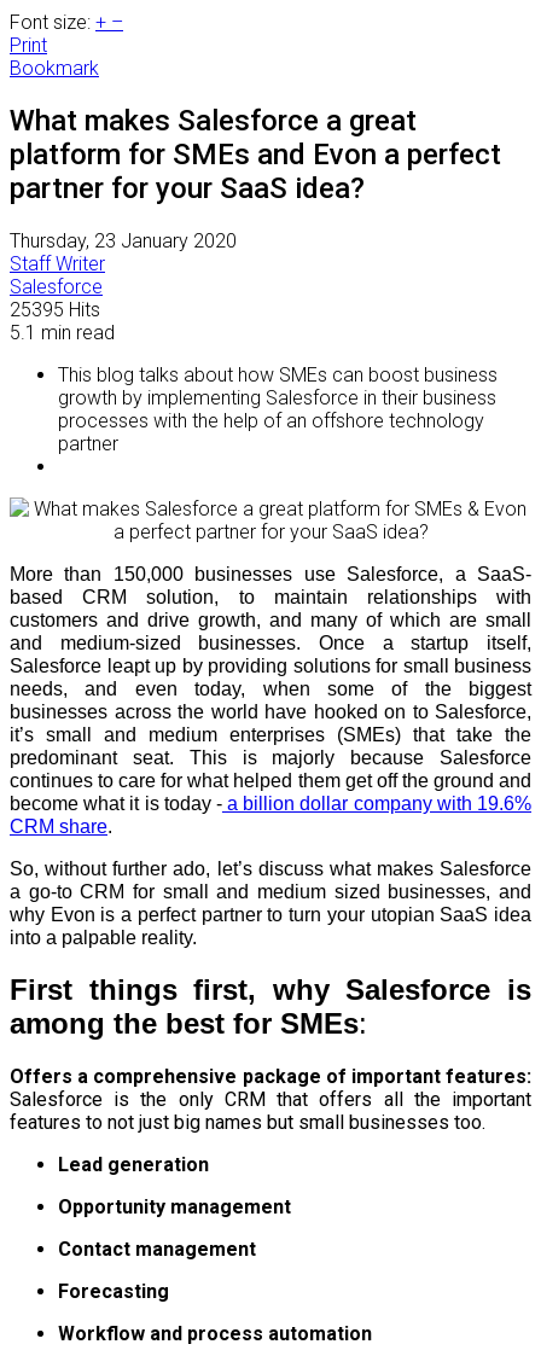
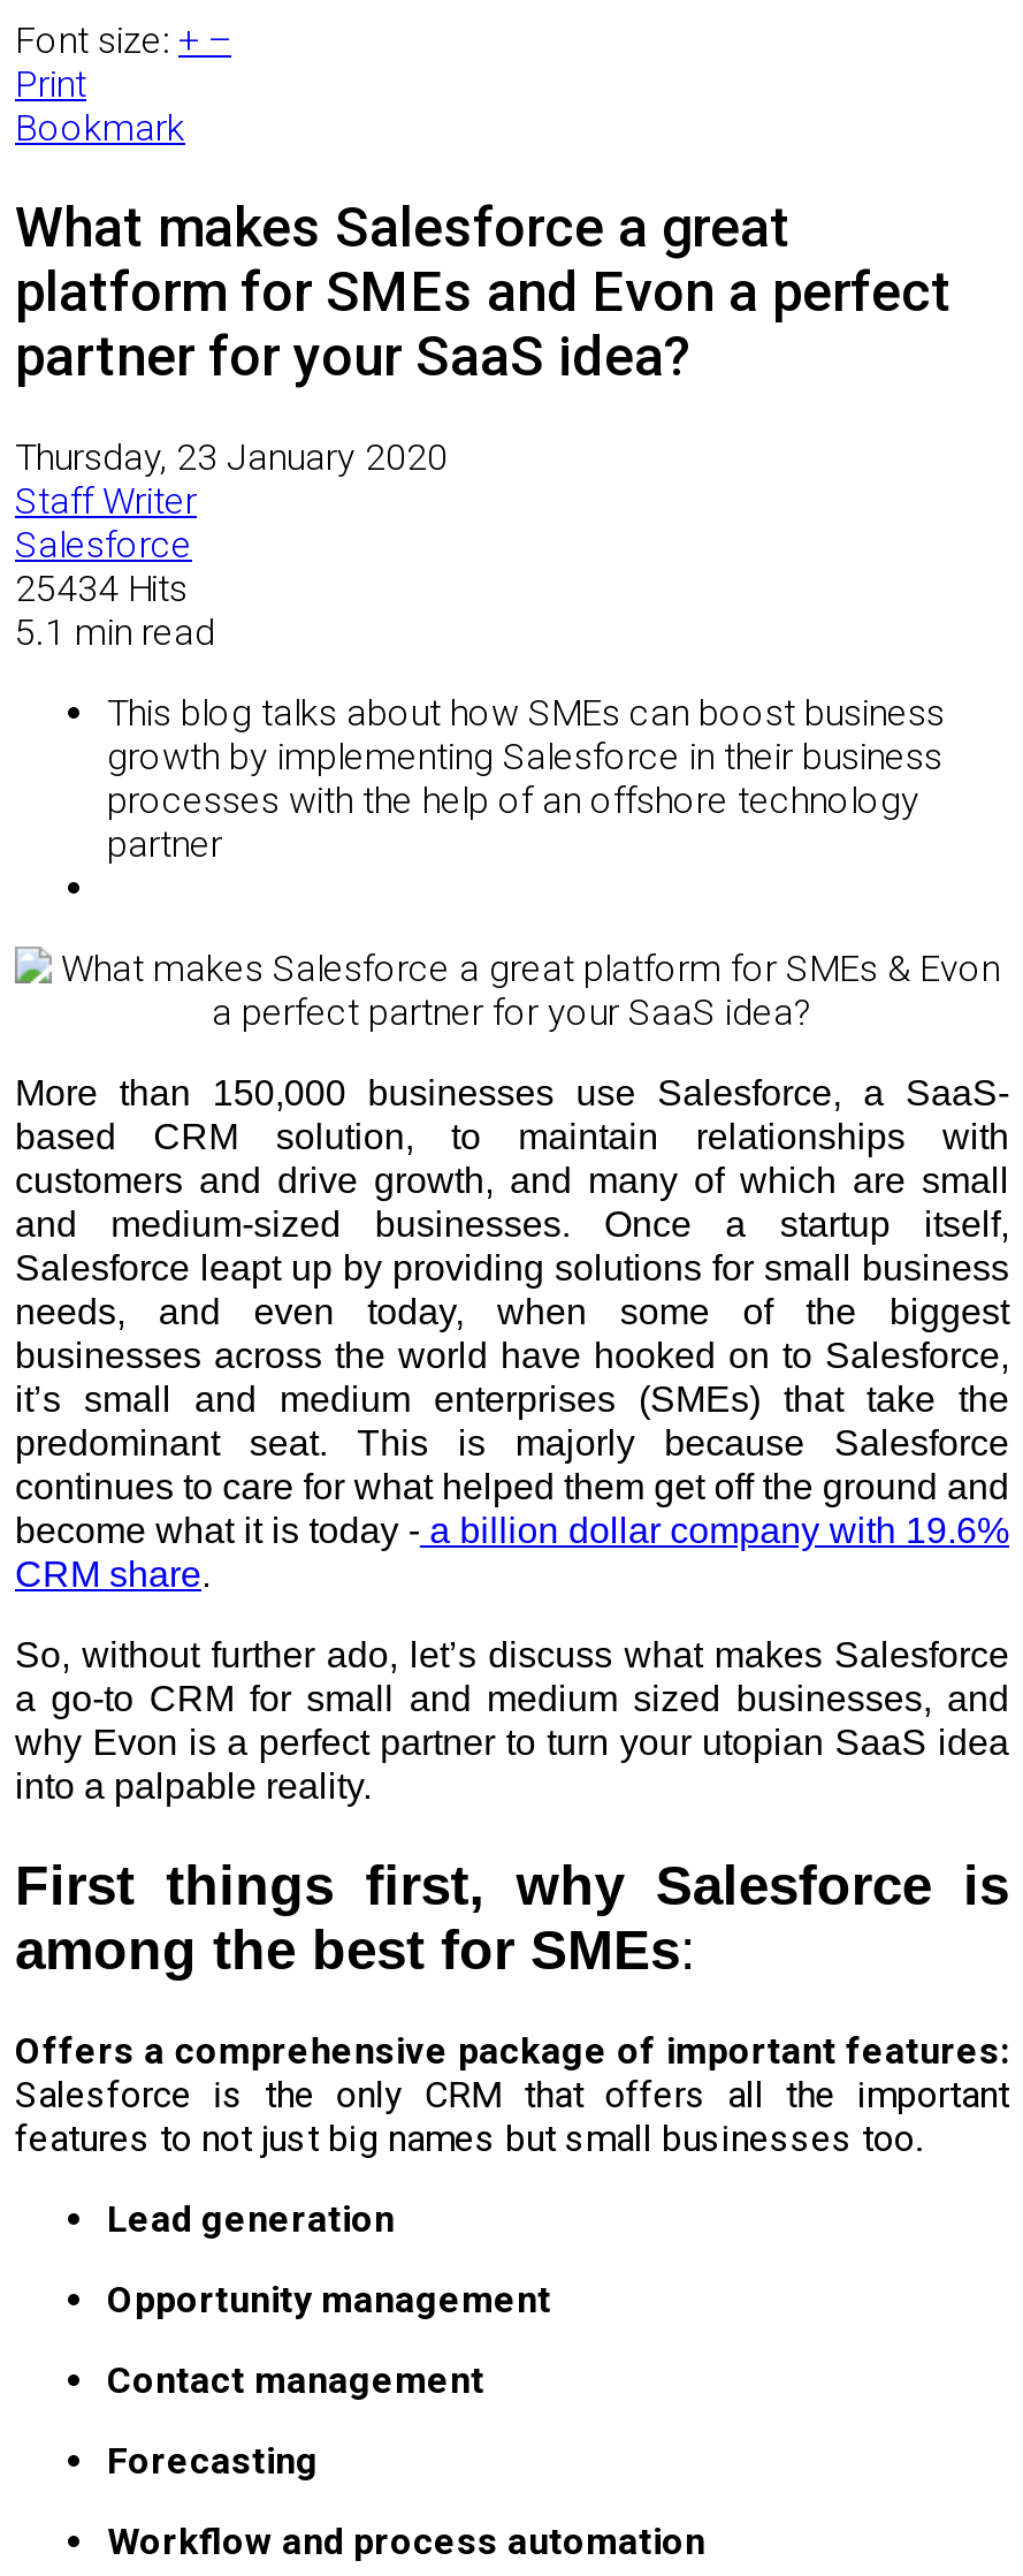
- 25395 Hits
+ 25434 Hits
